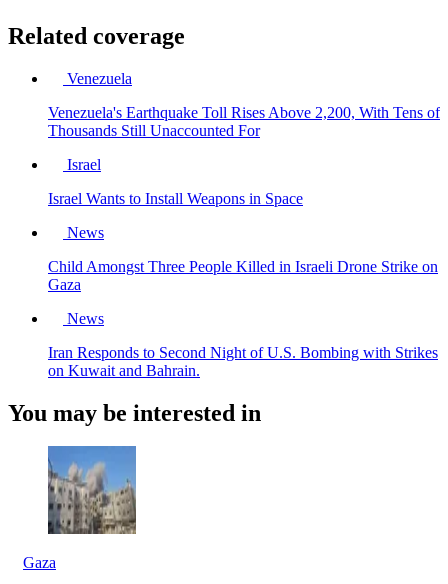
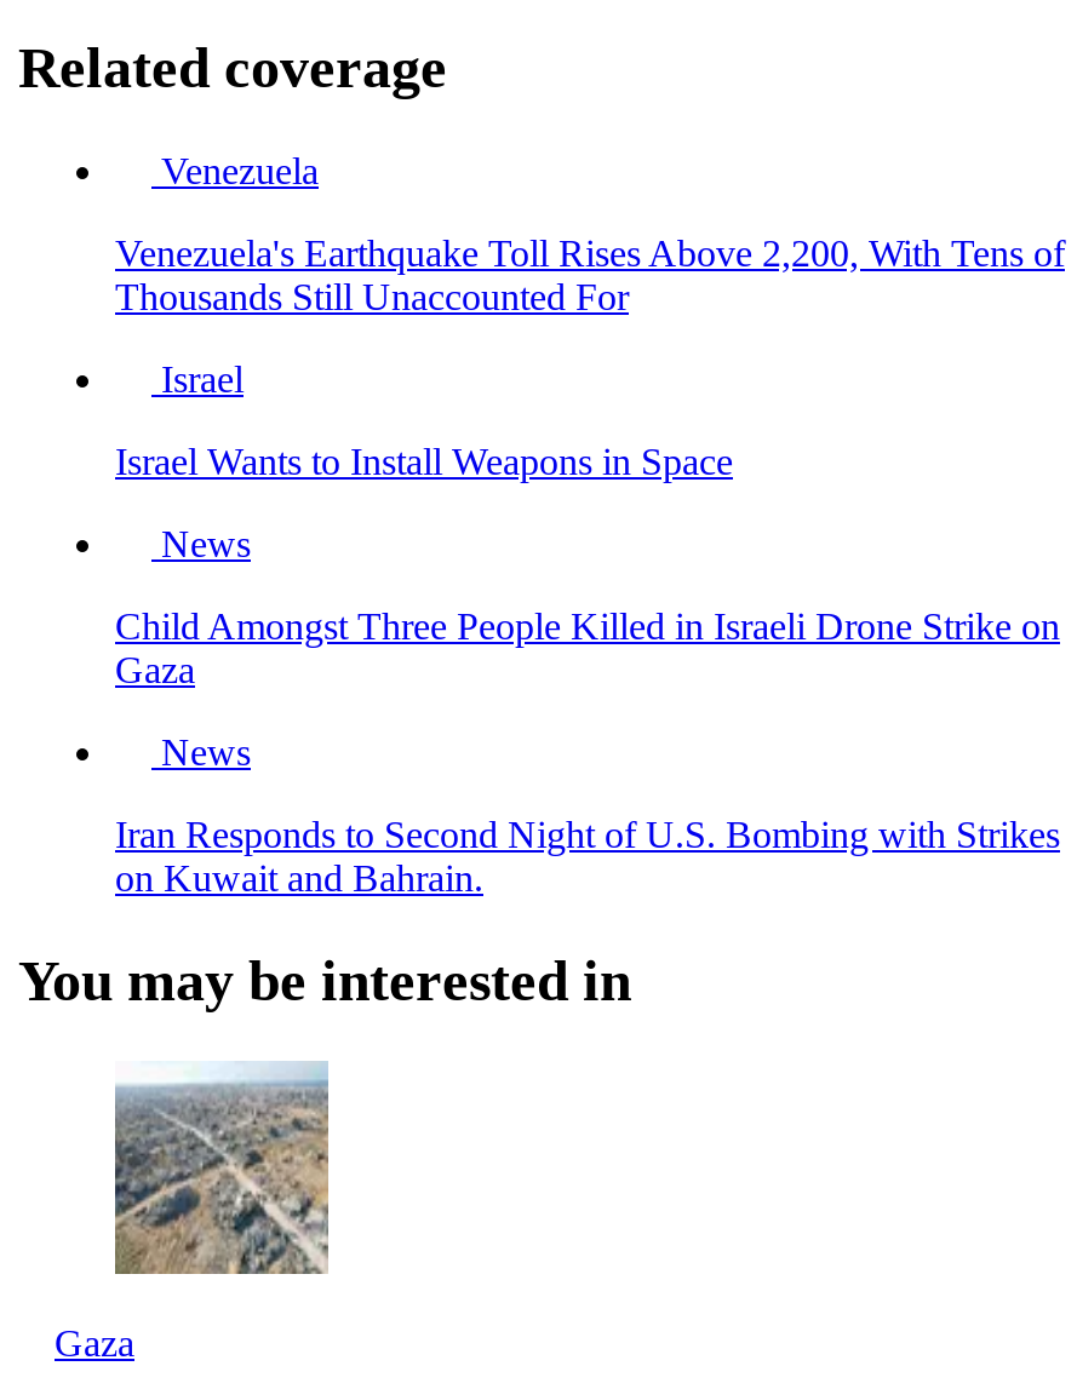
- [image]
+ [image]
